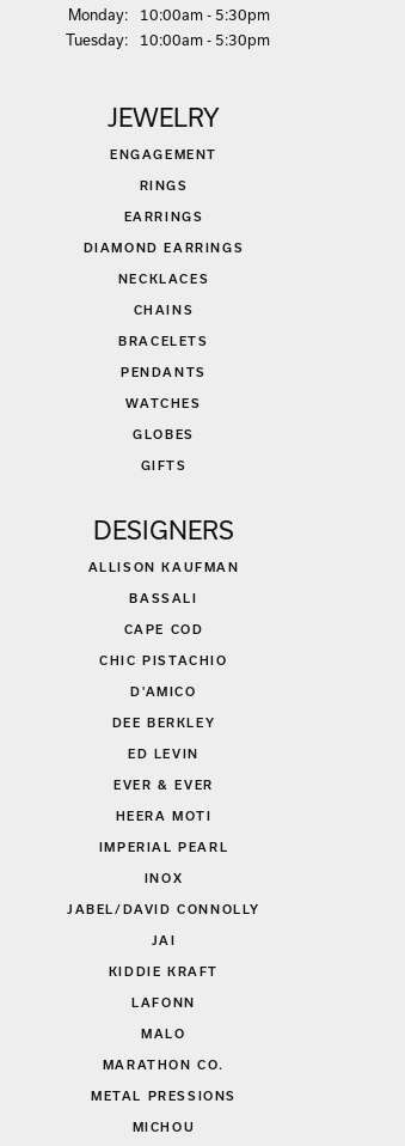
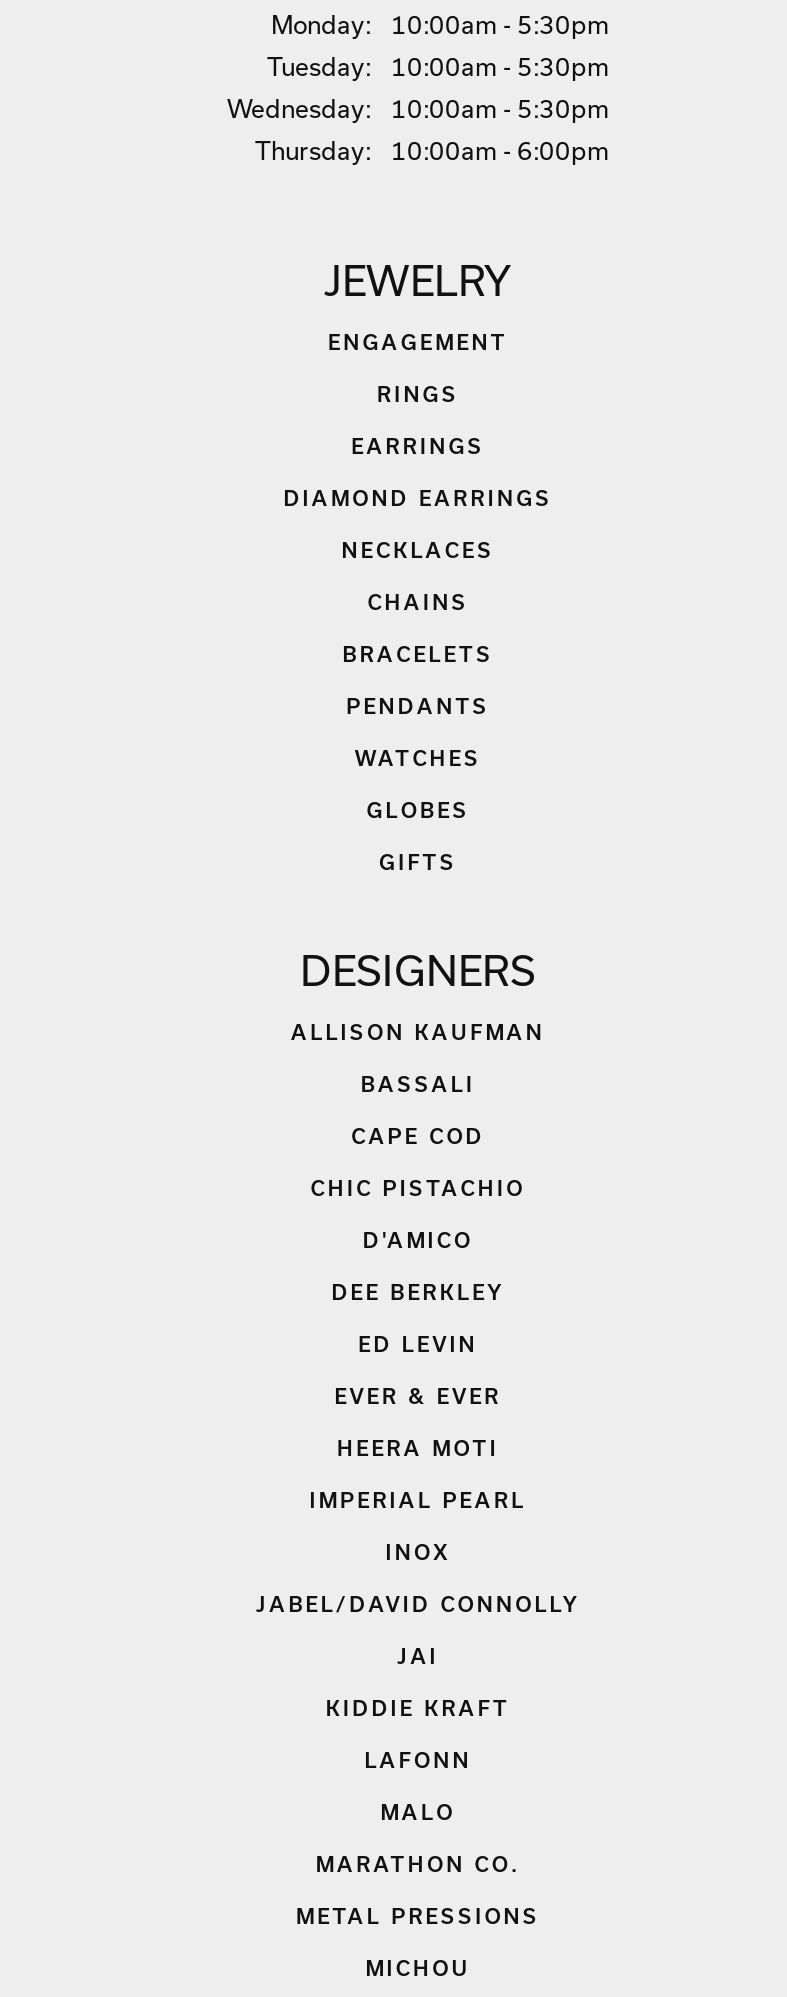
+ Wednesday:
+ 10:00am - 5:30pm
+ Thu rsday:
+ 10:00am - 6:00pm
